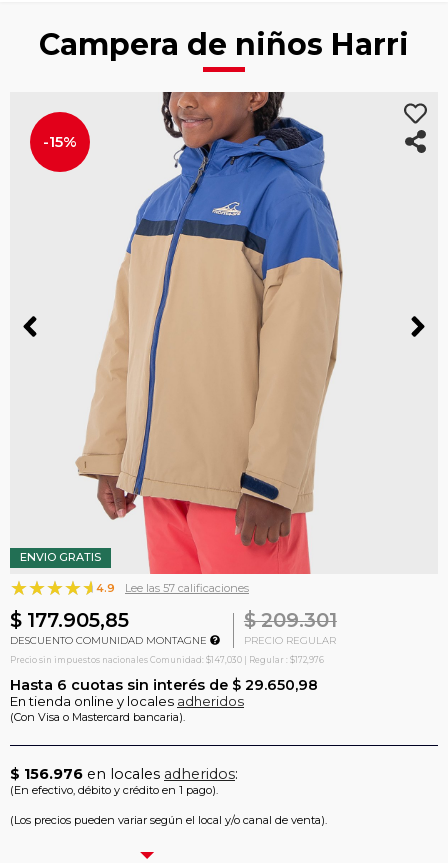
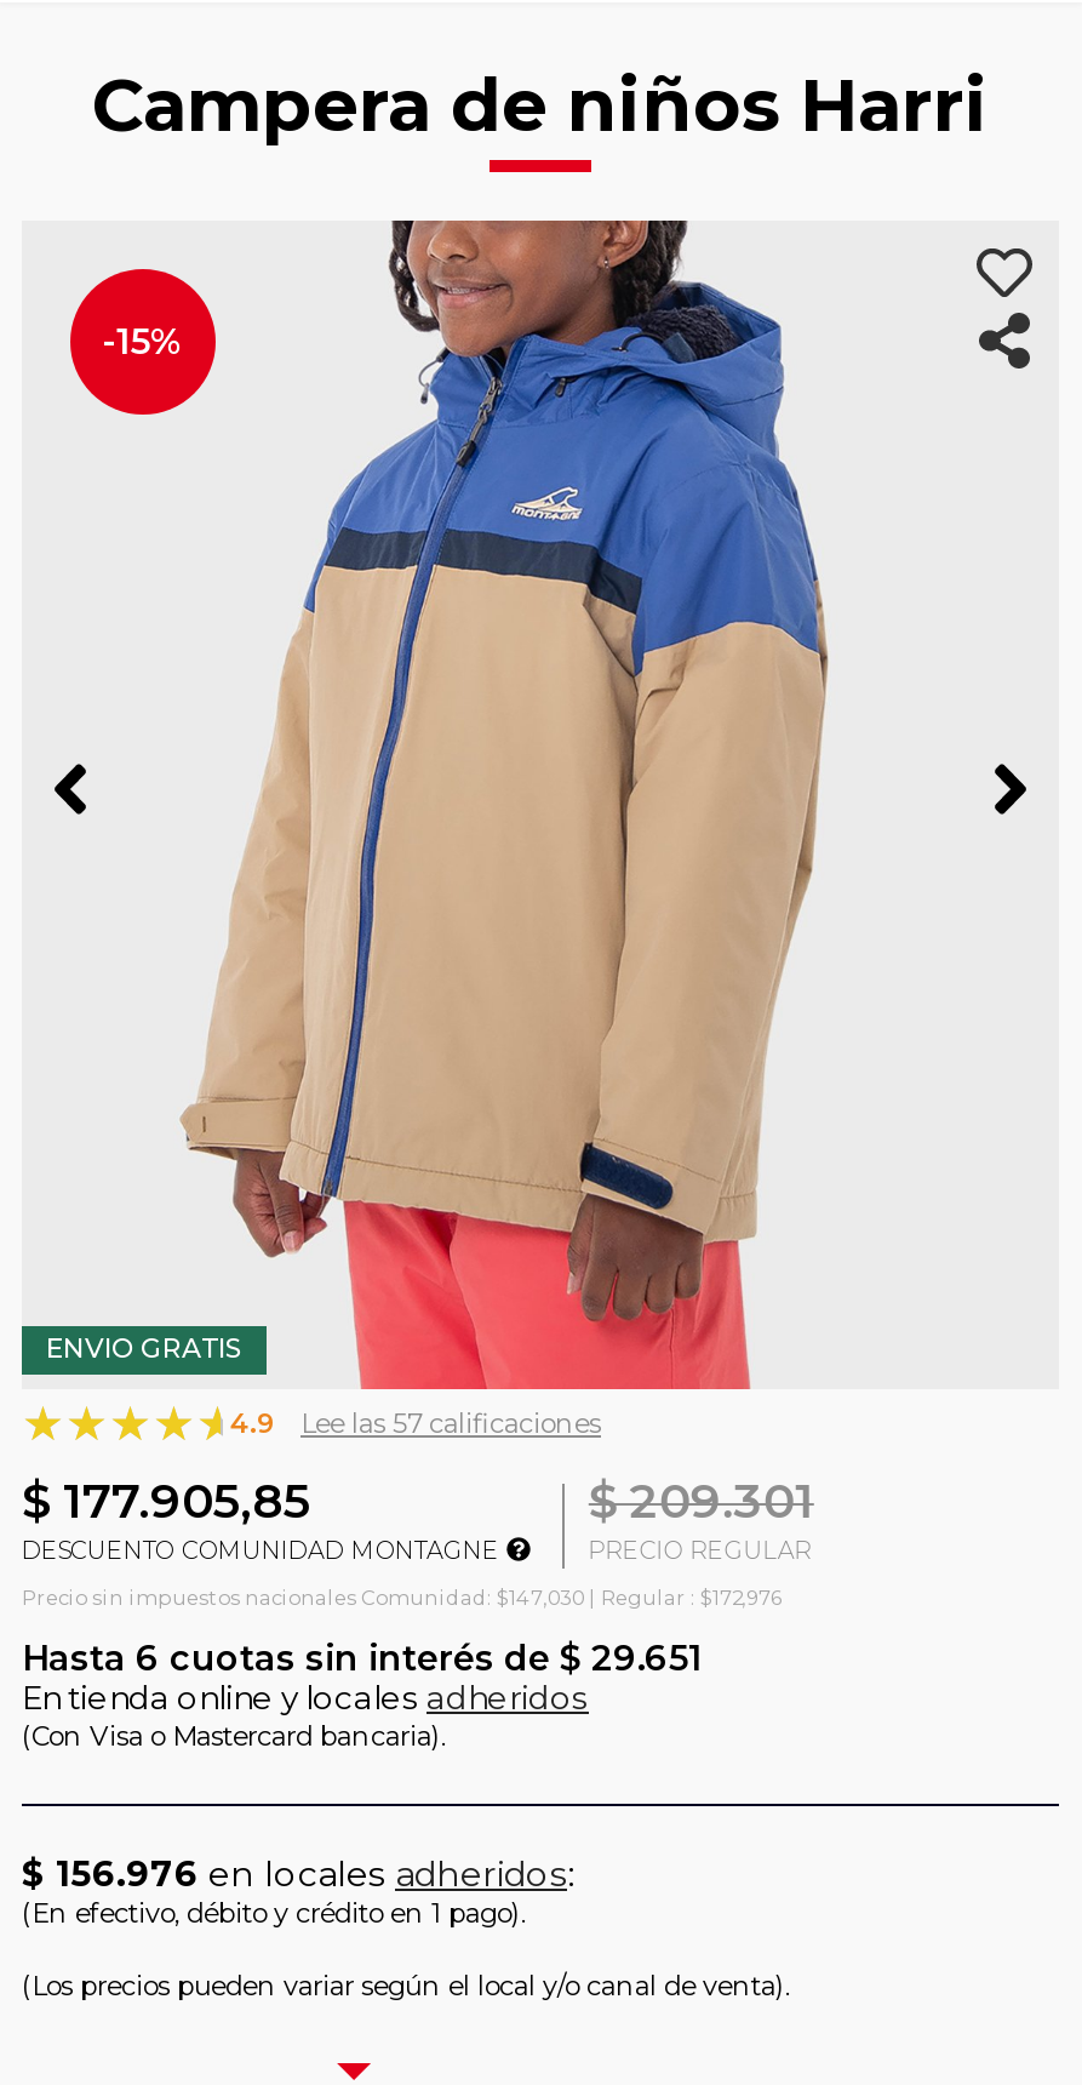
- Hasta 6 cuotas sin interés de $ 29.650,98
+ Hasta 6 cuotas sin interés de $ 29.651
